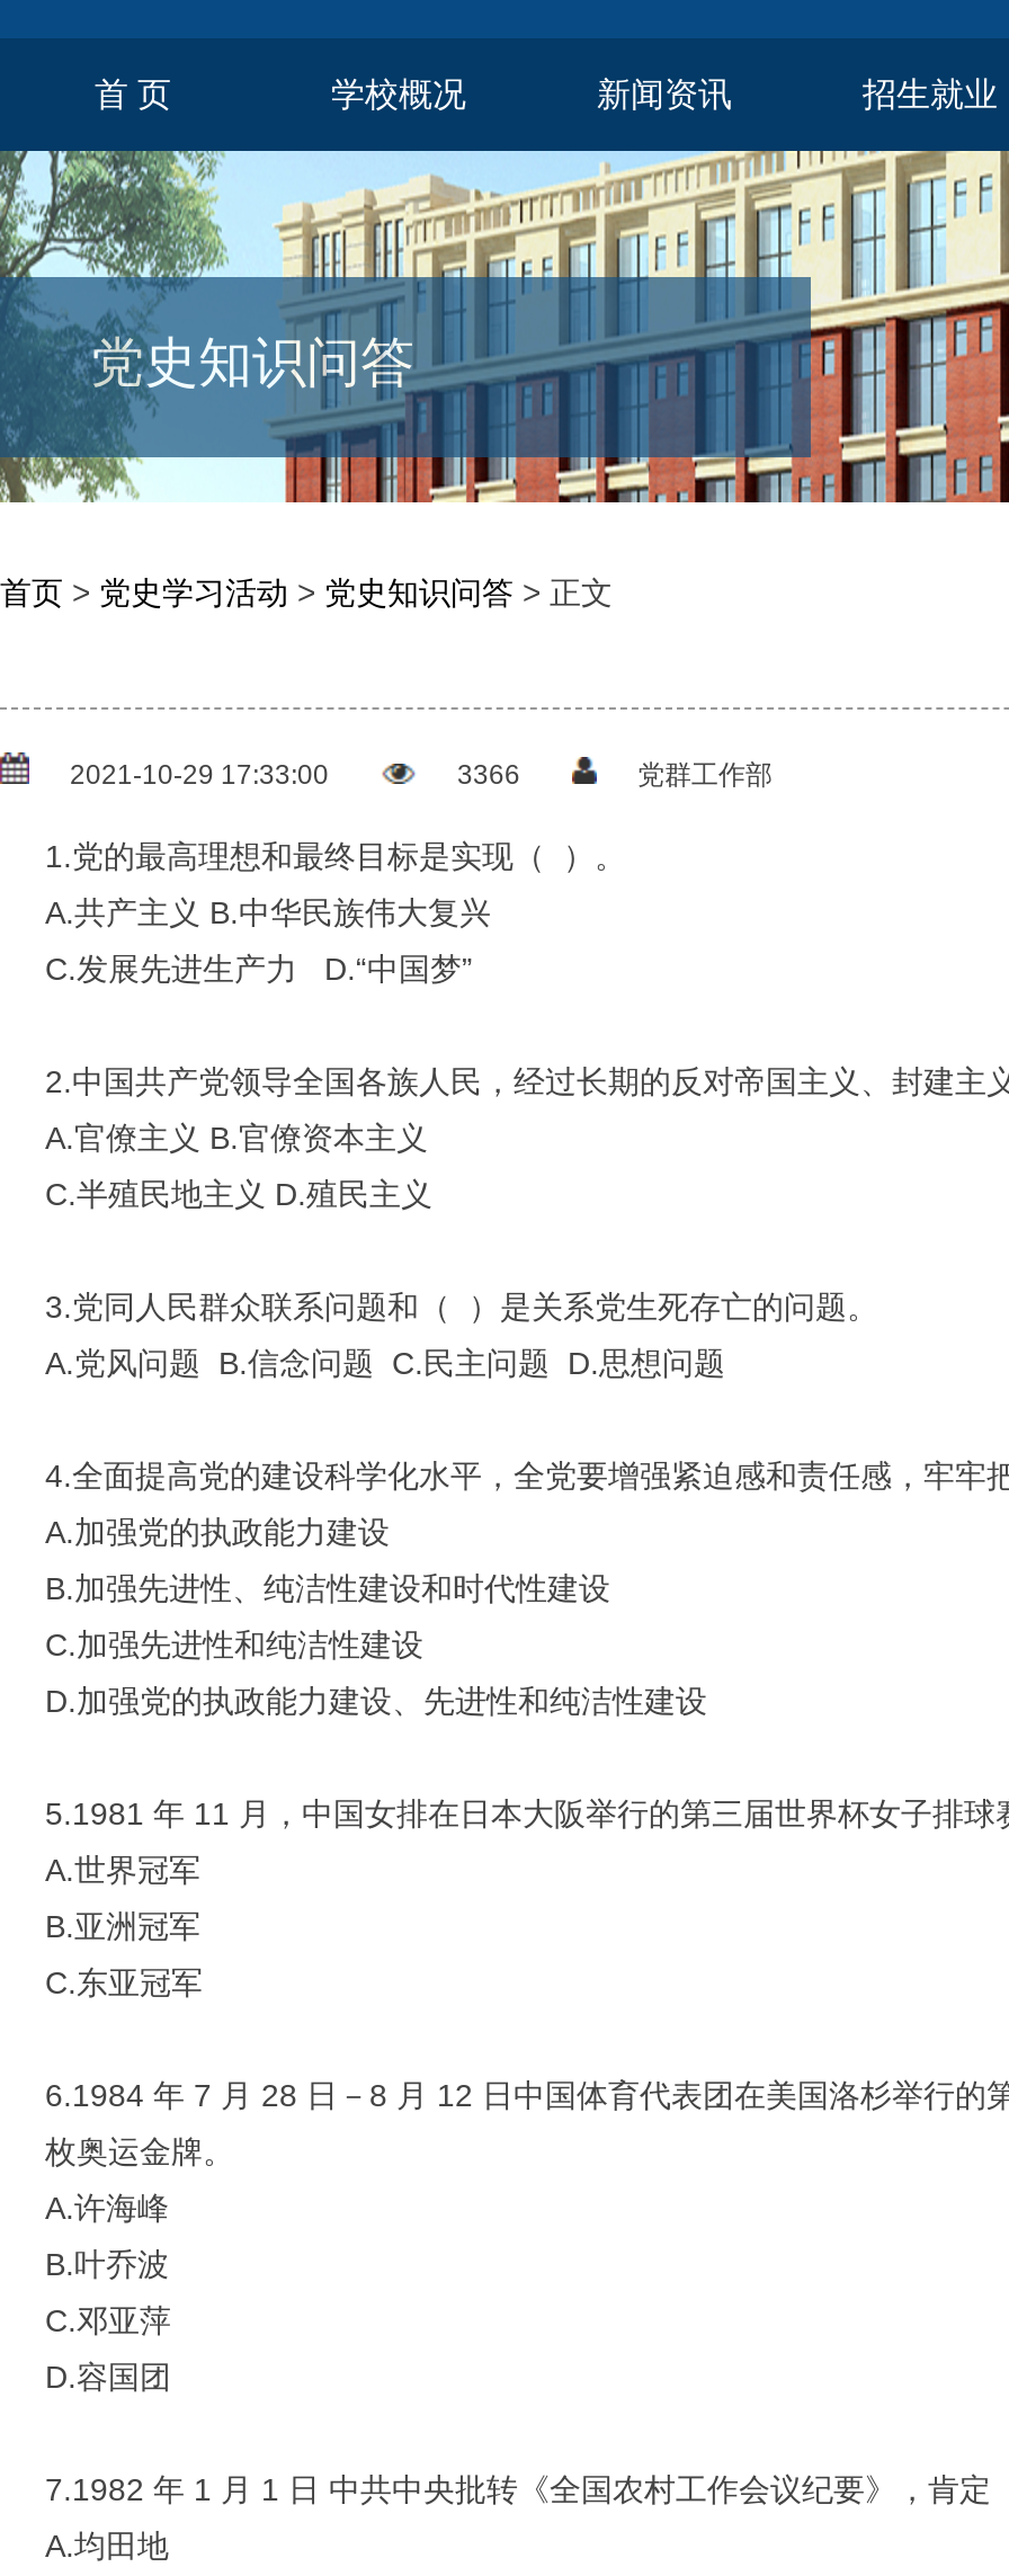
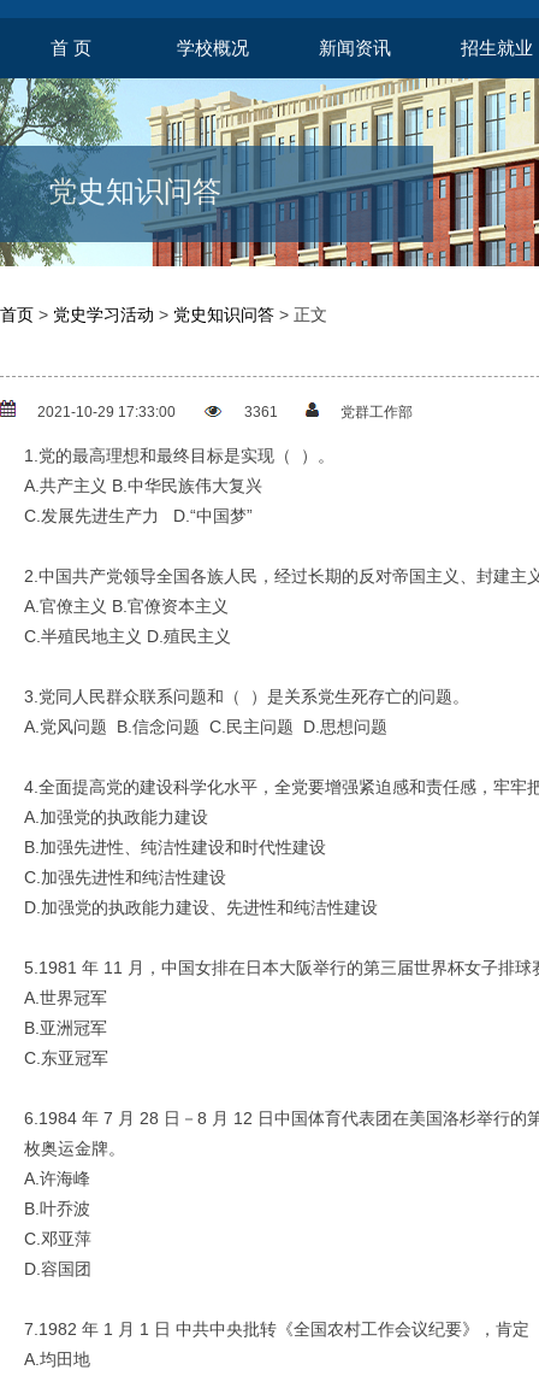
- 3366
+ 3361
